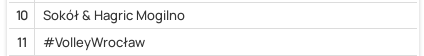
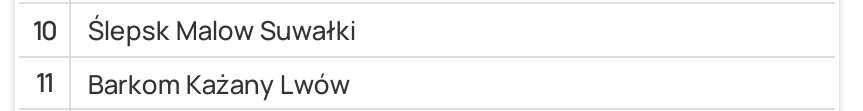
- Sokół & Hagric Mogilno
+ Ślepsk Malow Suwałki

- #VolleyWrocław
+ Barkom Każany Lwów
